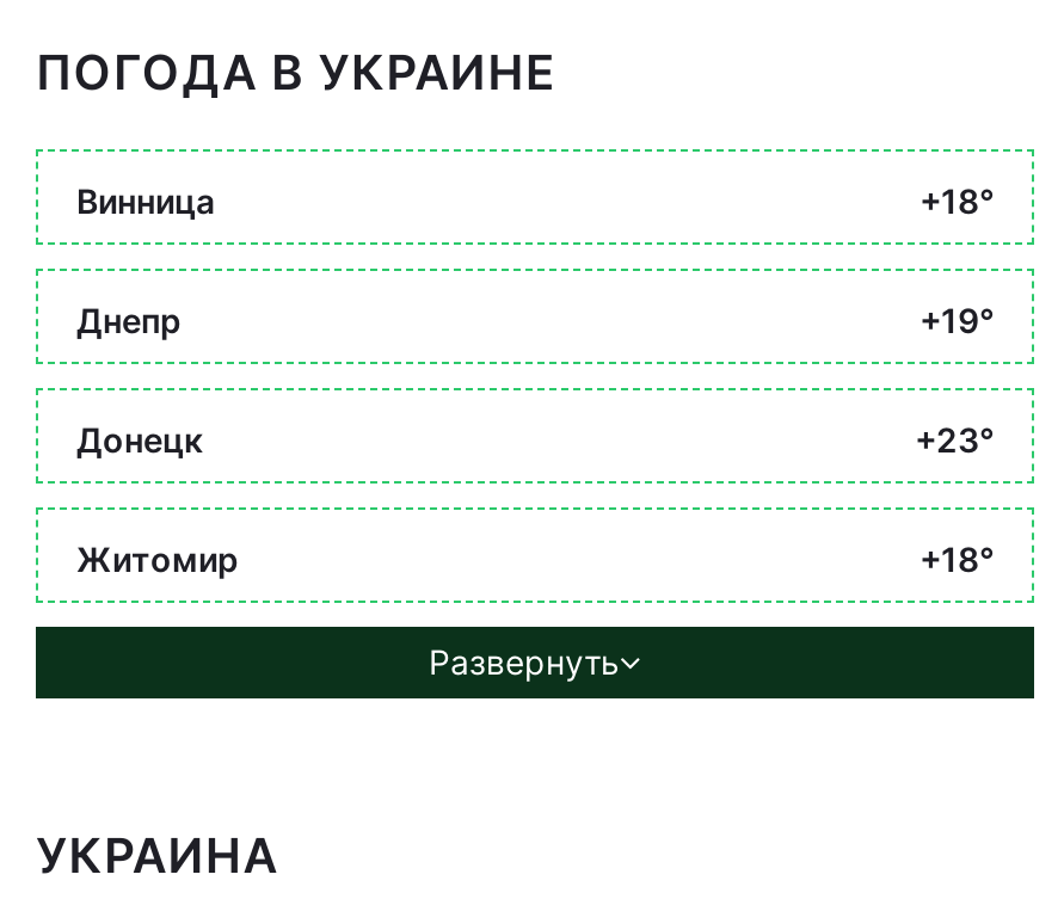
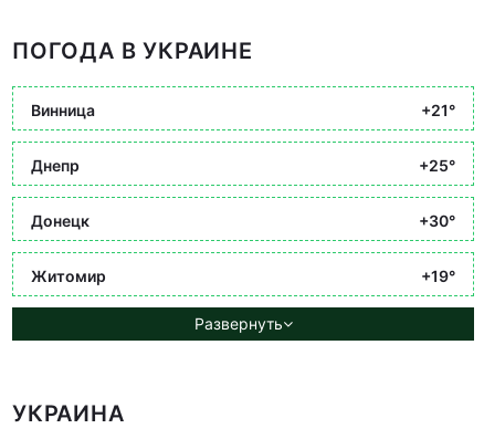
- +18°
+ +21°

- +19°
+ +25°

- +23°
+ +30°

- +18°
+ +19°
